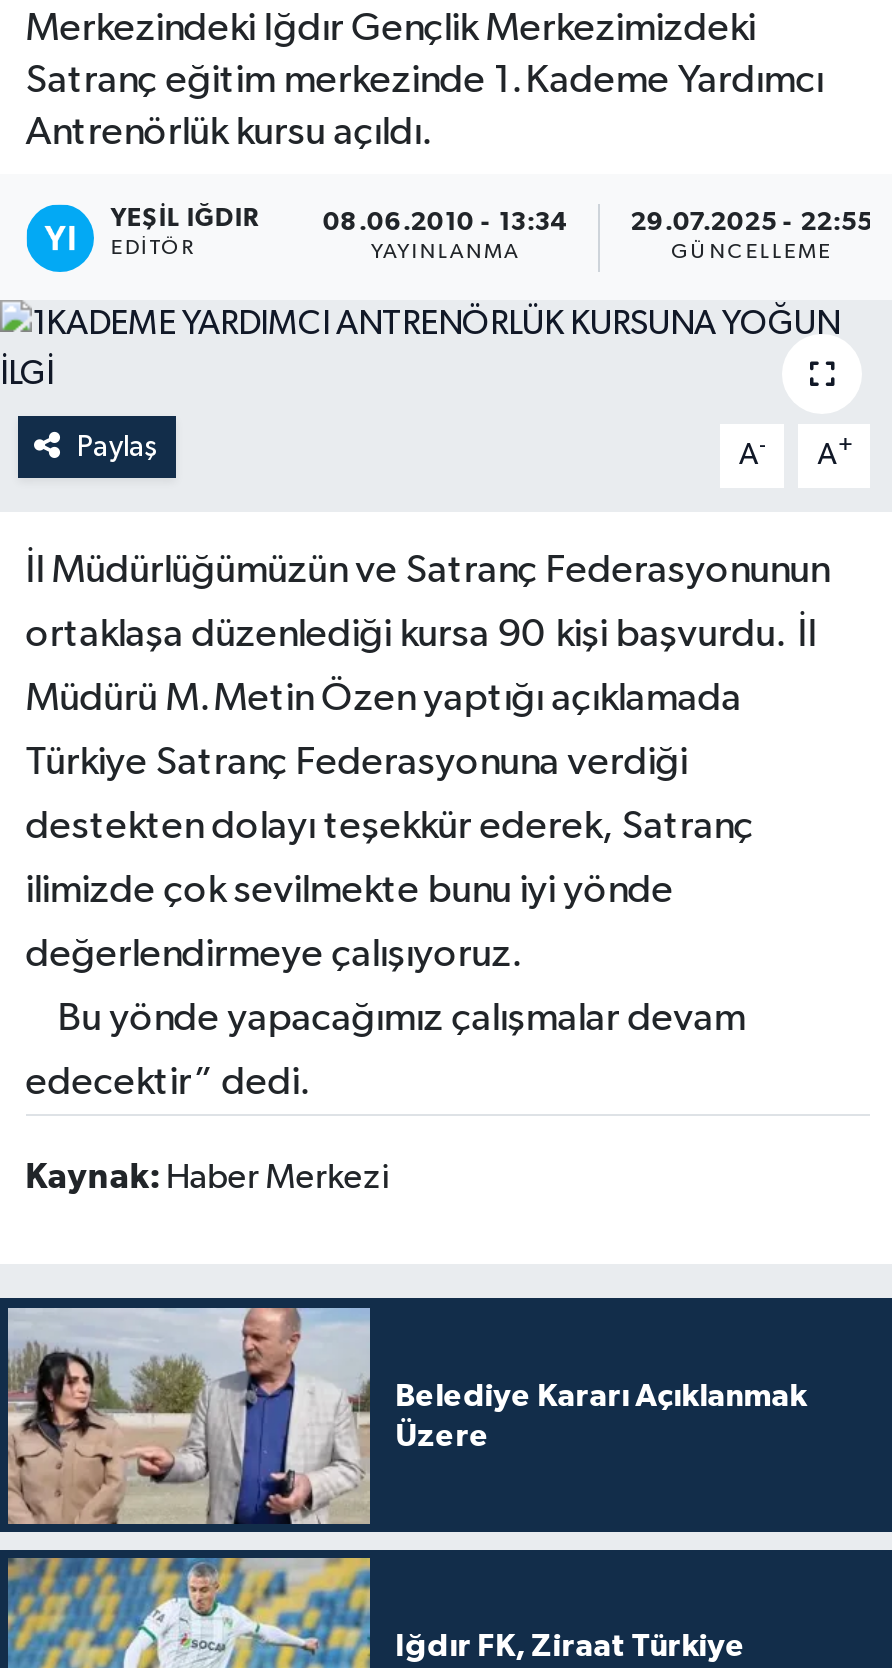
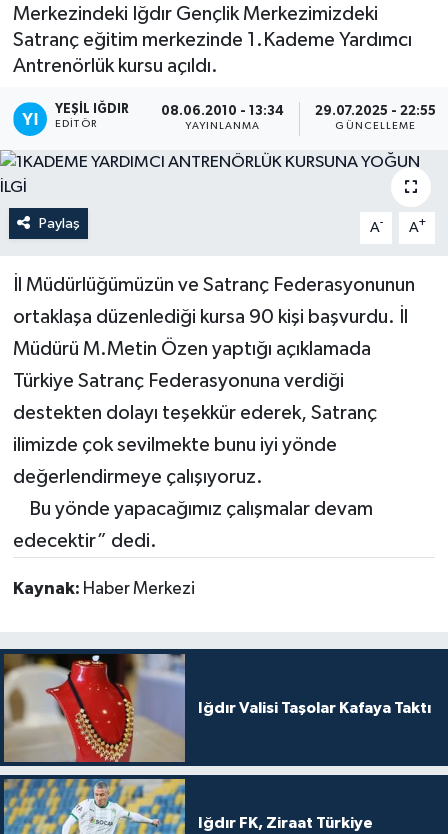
- [image]
- Belediye Kararı Açıklanmak
- Üzere
+ [image]
+ Iğdır Valisi Taşolar Kafaya Taktı
